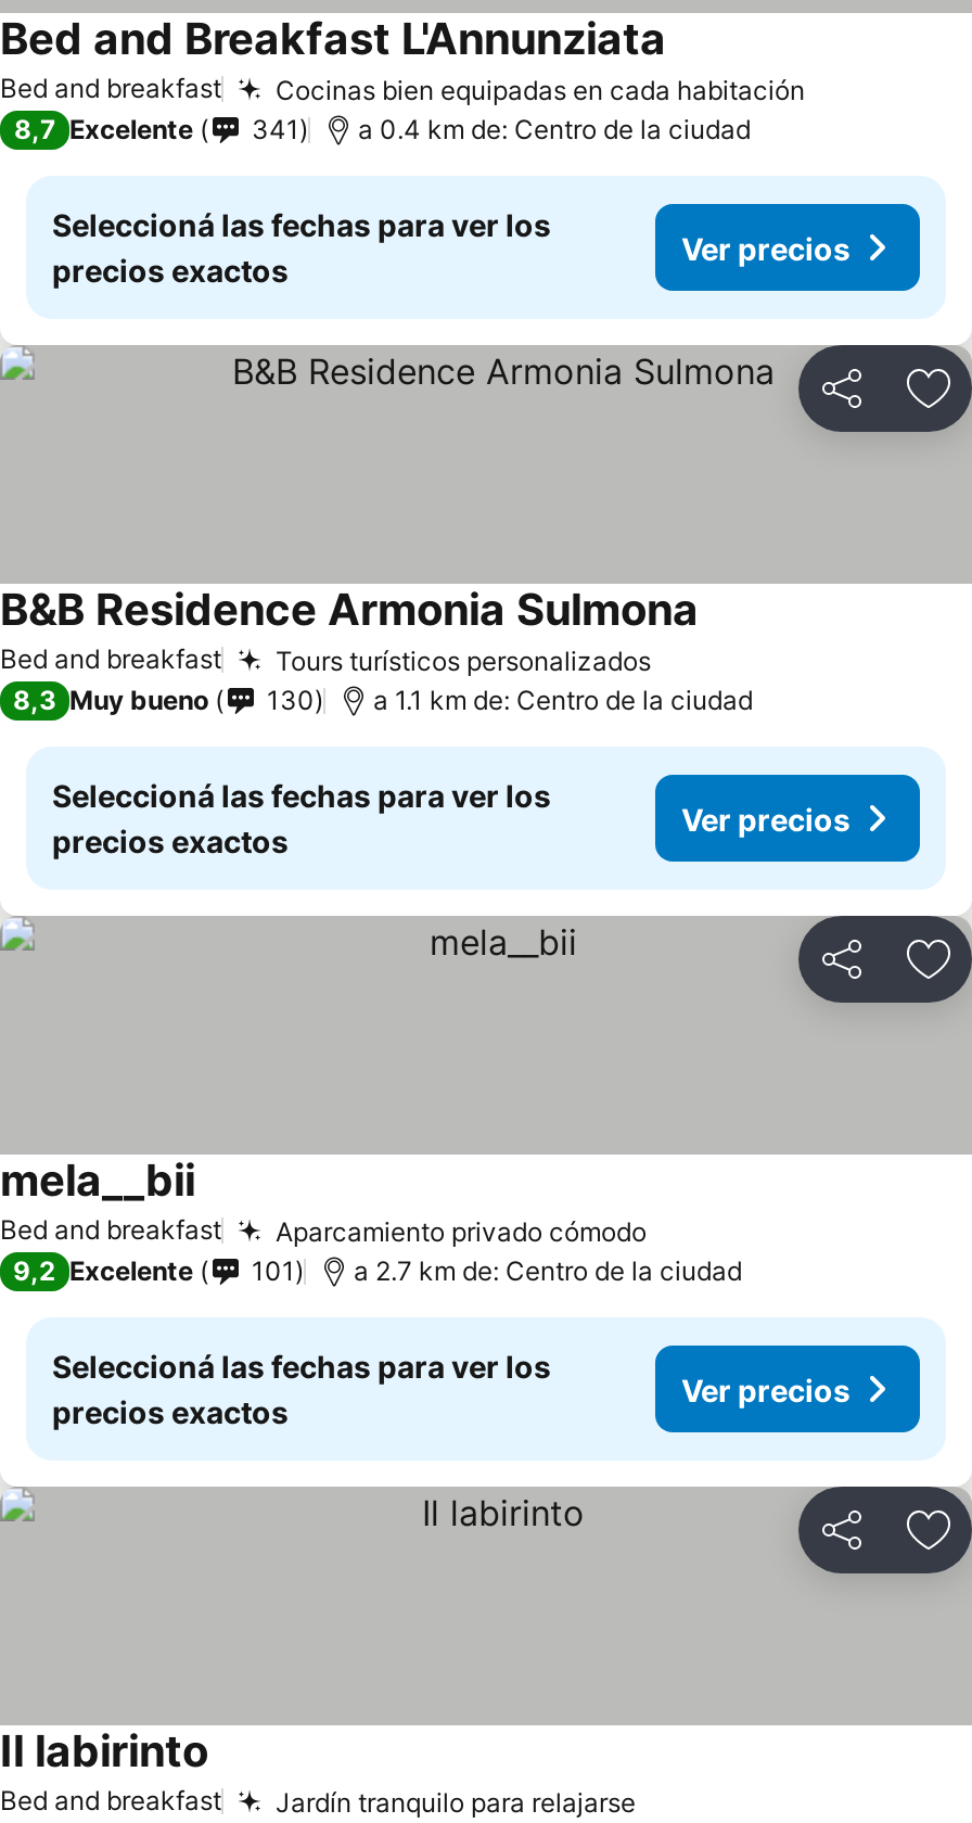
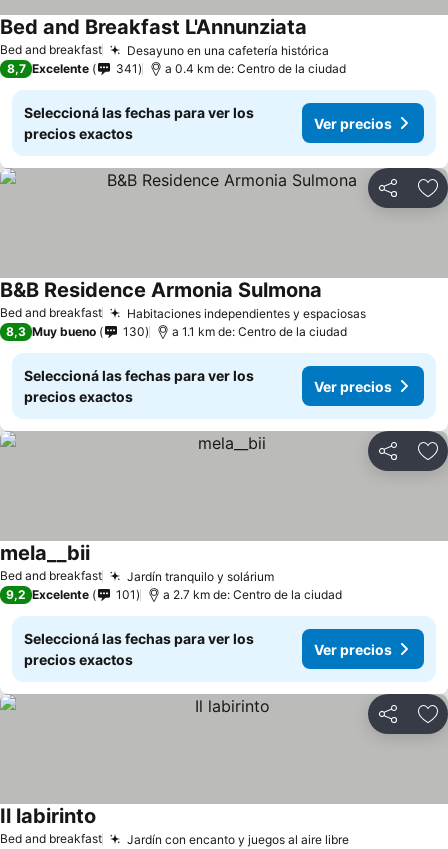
- Cocinas bien equipadas en cada habitación
+ Desayuno en una cafetería histórica

- Tours turísticos personalizados
+ Habitaciones independientes y espaciosas

- Aparcamiento privado cómodo
+ Jardín tranquilo y solárium

- Jardín tranquilo para relajarse
+ Jardín con encanto y juegos al aire libre
